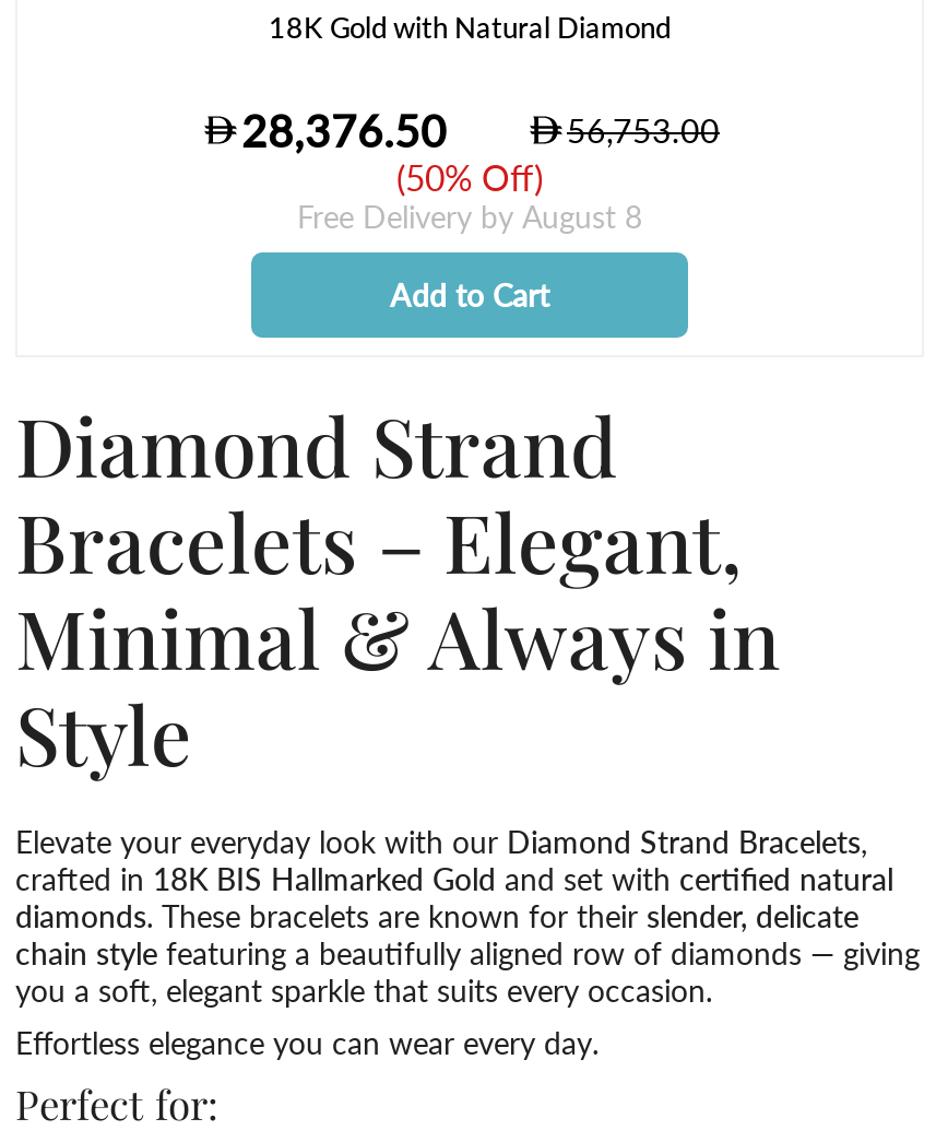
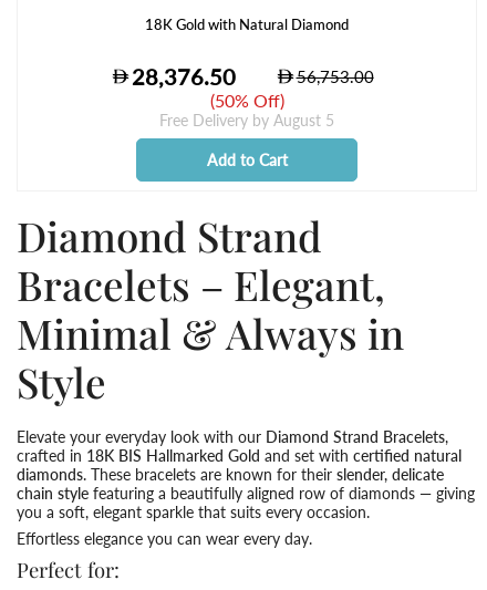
- Free Delivery by August 8
+ Free Delivery by August 5
